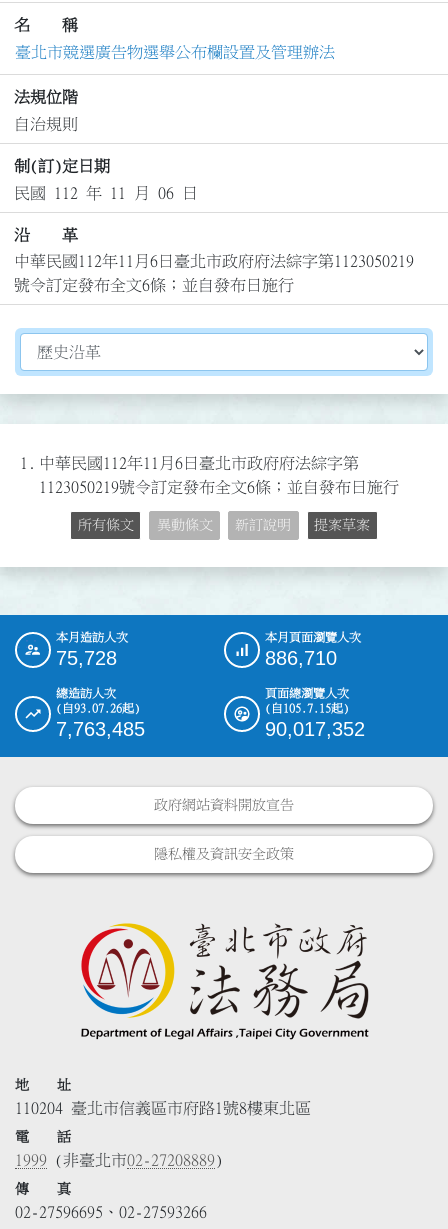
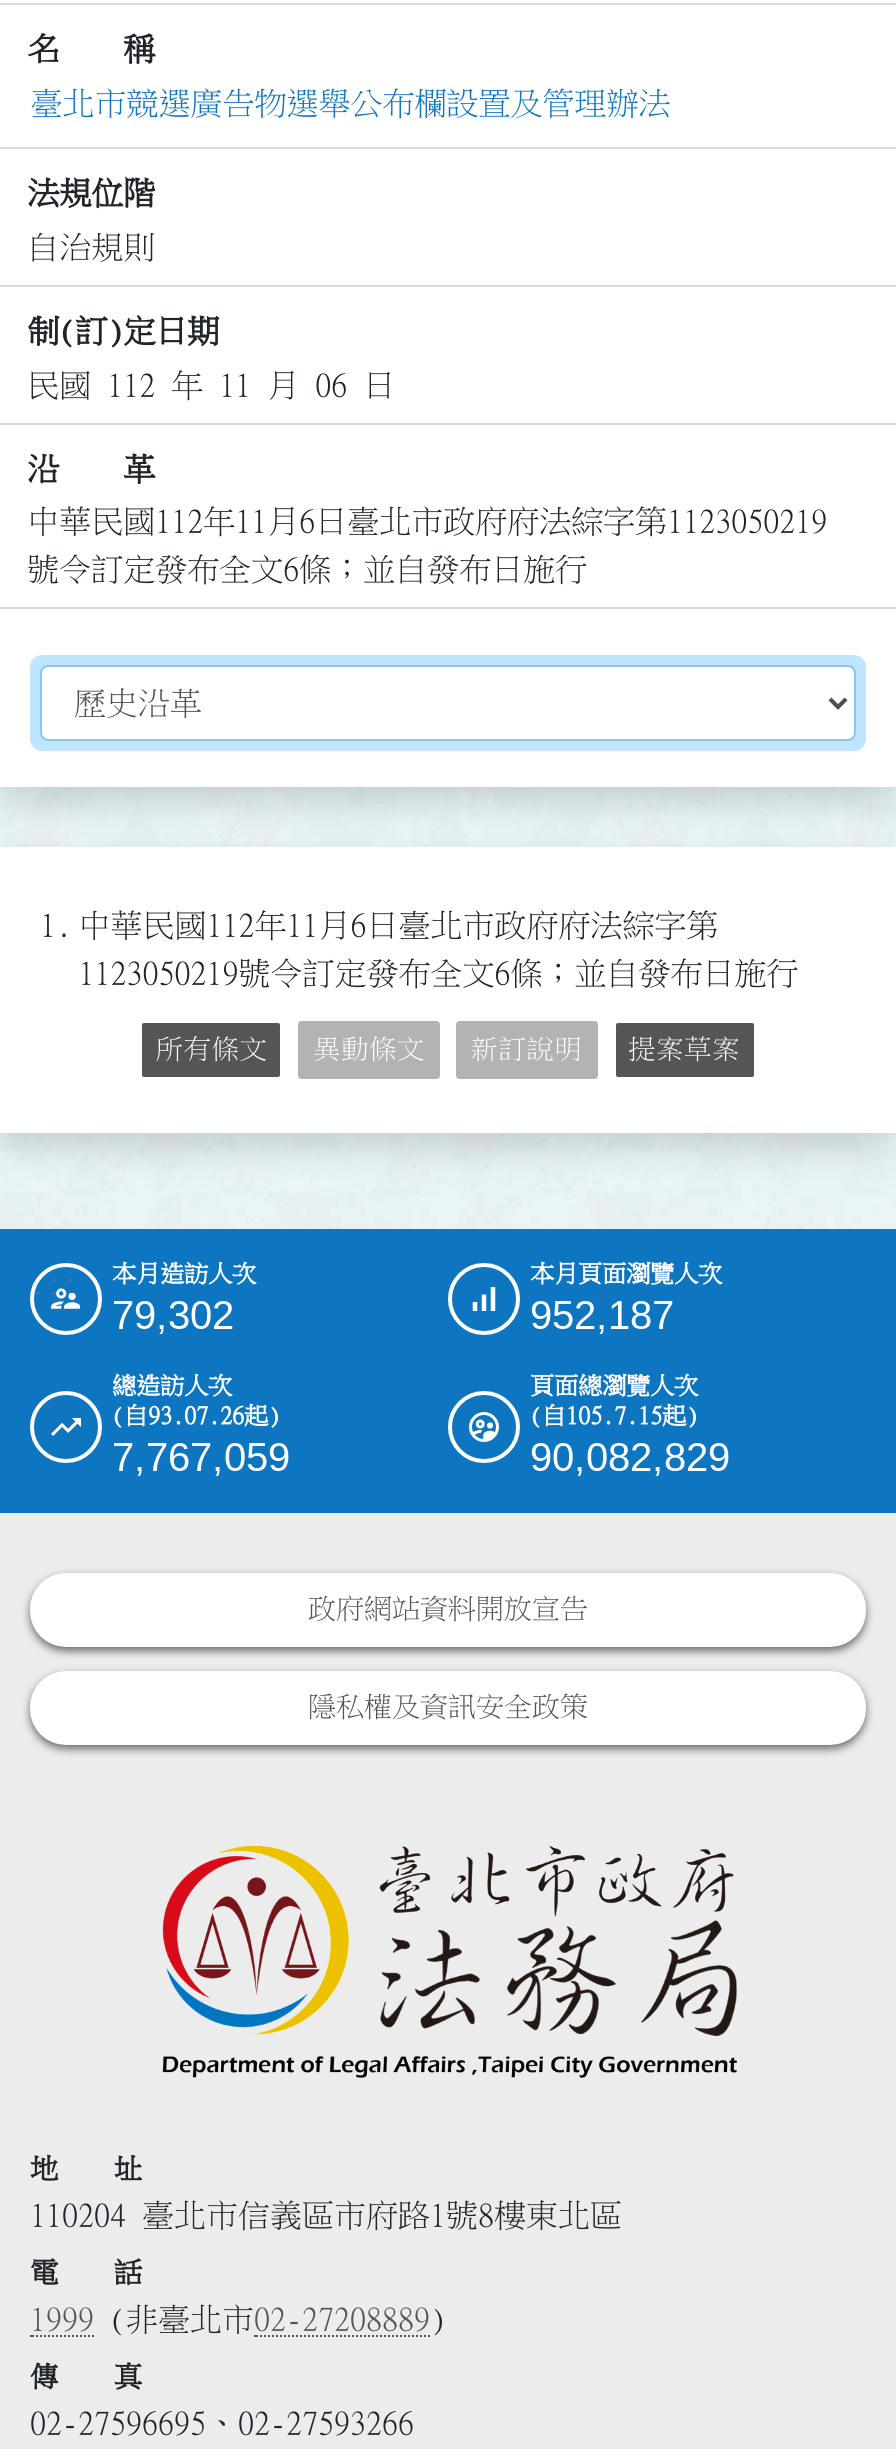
- 75,728
+ 79,302

- 886,710
+ 952,187

- 7,763,485
+ 7,767,059

- 90,017,352
+ 90,082,829
